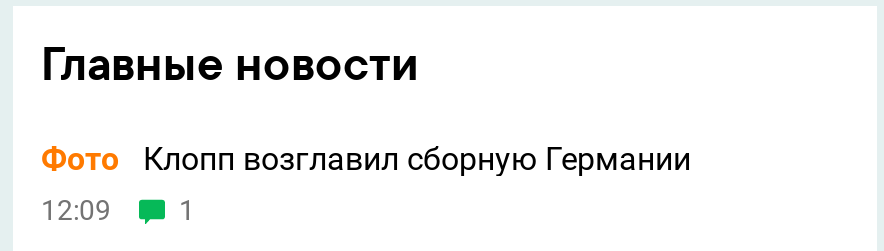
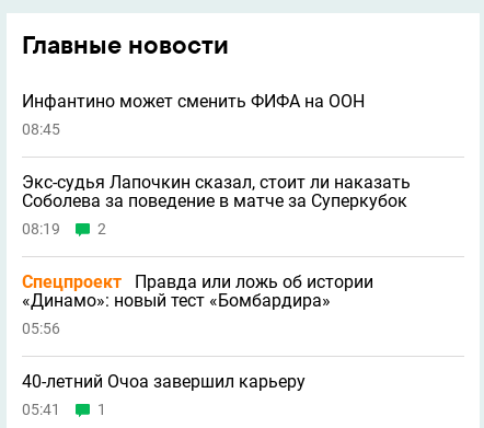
- Фото
- Клопп возглавил сборную Германии
- 12:09
+ Инфантино может сменить ФИФА на ООН
+ 08:45
+ Экс-судья Лапочкин сказал, стоит ли наказать
+ Соболева за поведение в матче за Суперкубок
+ 08:19
+ 2
+ Спецпроект
+ Правда или ложь об истории
+ «Динамо»: новый тест «Бомбардира»
+ 05:56
+ 40-летний Очоа завершил карьеру
+ 05:41
